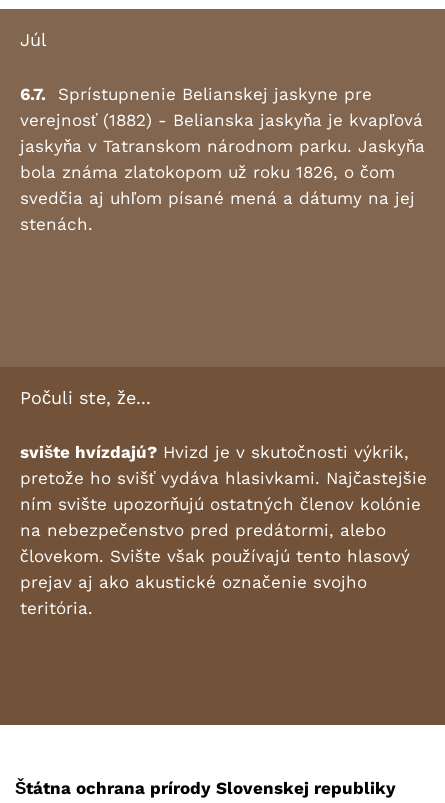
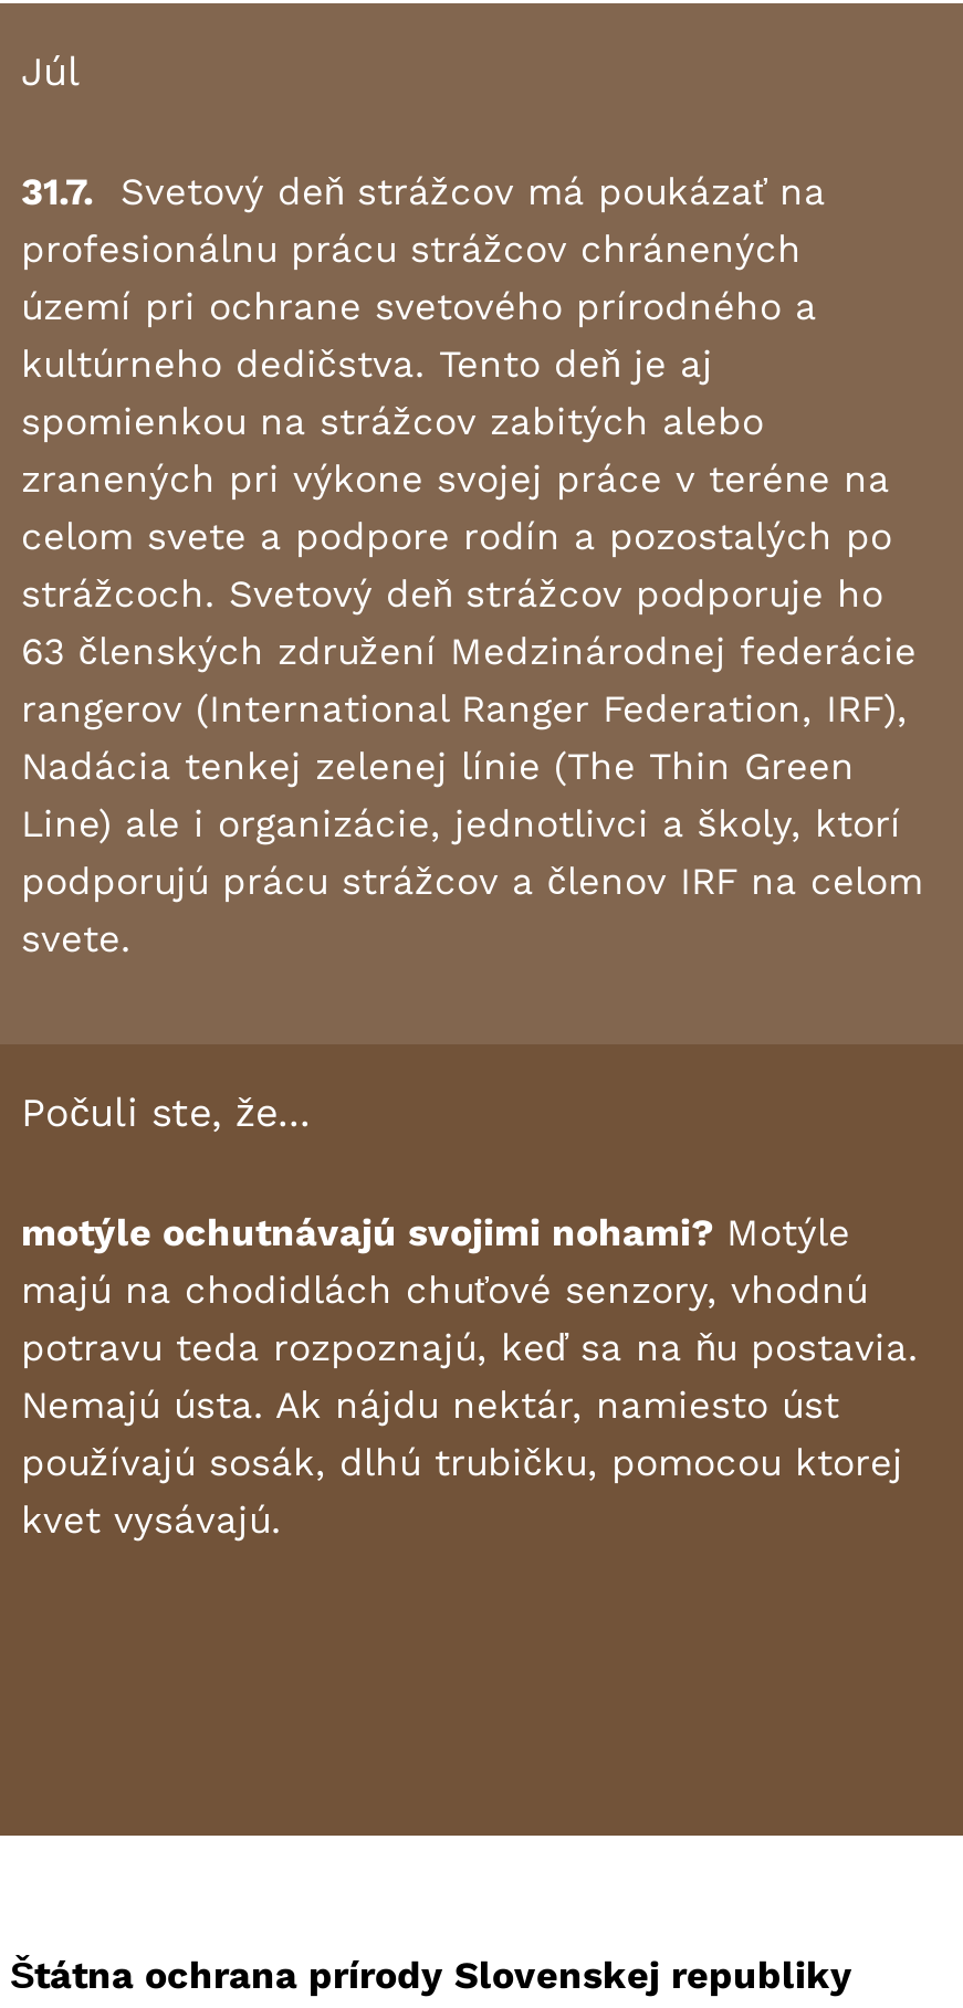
- 6.7. Sprístupnenie Belianskej jaskyne pre
- verejnosť (1882) - Belianska jaskyňa je kvapľová
- jaskyňa v Tatranskom národnom parku. Jaskyňa
- bola známa zlatokopom už roku 1826, o čom
- svedčia aj uhľom písané mená a dátumy na jej
- stenách.
+ 31.7. Svetový deň strážcov má poukázať na
+ profesionálnu prácu strážcov chránených
+ území pri ochrane svetového prírodného a
+ kultúrneho dedičstva. Tento deň je aj
+ spomienkou na strážcov zabitých alebo
+ zranených pri výkone svojej práce v teréne na
+ celom svete a podpore rodín a pozostalých po
+ strážcoch. Svetový deň strážcov podporuje ho
+ 63 členských združení Medzinárodnej federácie
+ rangerov (International Ranger Federation, IRF),
+ Nadácia tenkej zelenej línie (The Thin Green
+ Line) ale i organizácie, jednotlivci a školy, ktorí
+ podporujú prácu strážcov a členov IRF na celom
+ svete.

- svište hvízdajú? Hvizd je v skutočnosti výkrik,
- pretože ho svišť vydáva hlasivkami. Najčastejšie
- ním svište upozorňujú ostatných členov kolónie
- na nebezpečenstvo pred predátormi, alebo
- človekom. Svište však používajú tento hlasový
- prejav aj ako akustické označenie svojho
- teritória.
+ motýle ochutnávajú svojimi nohami? Motýle
+ majú na chodidlách chuťové senzory, vhodnú
+ potravu teda rozpoznajú, keď sa na ňu postavia.
+ Nemajú ústa. Ak nájdu nektár, namiesto úst
+ používajú sosák, dlhú trubičku, pomocou ktorej
+ kvet vysávajú.
